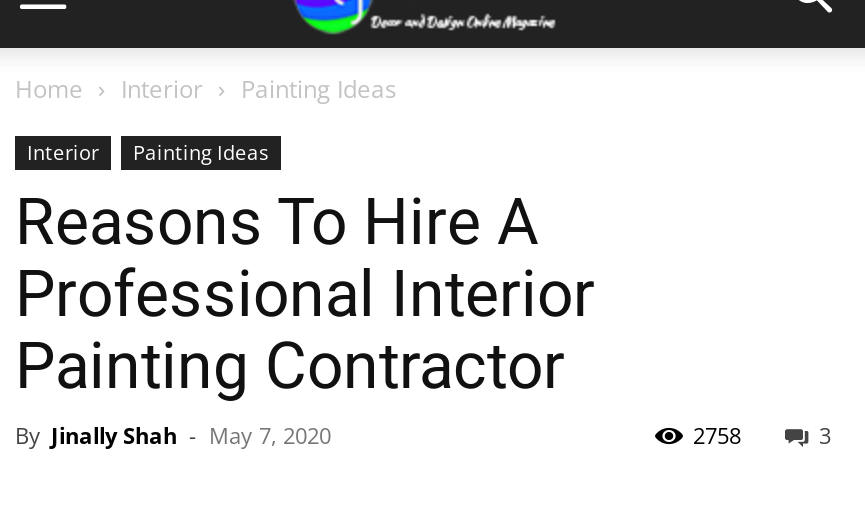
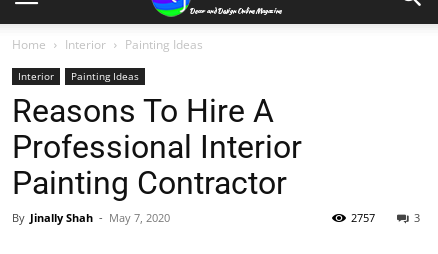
- 2758
+ 2757
